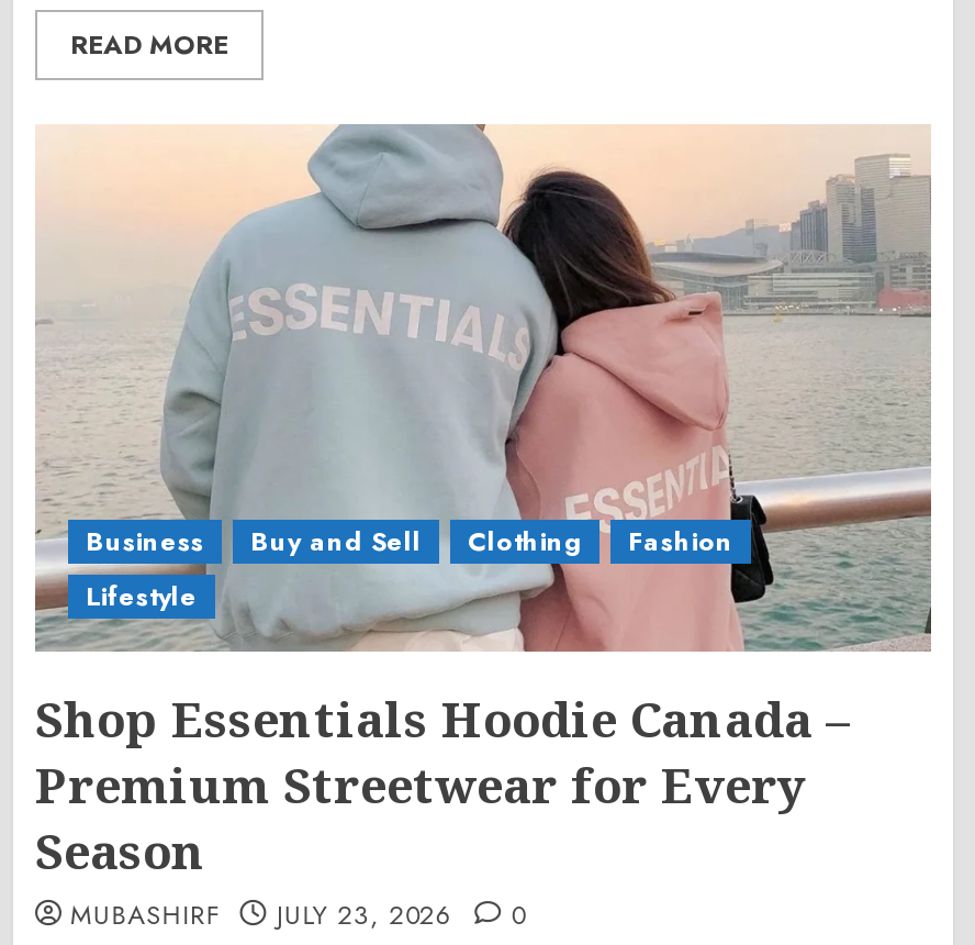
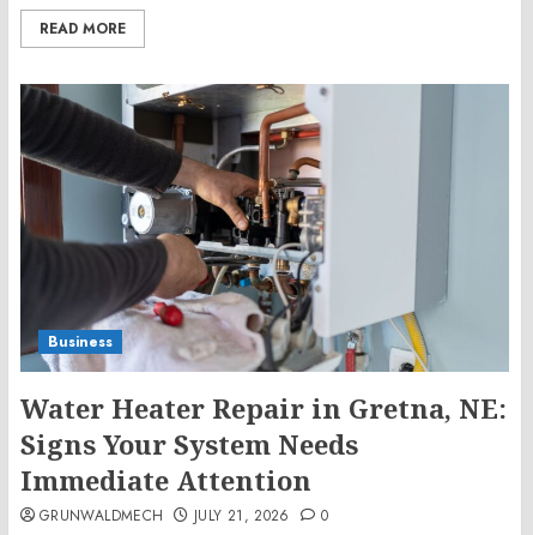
- [image]
- Buy and Sell
- Clothing
- Fashion
- Lifestyle
- Shop Essentials Hoodie Canada –
- Premium Streetwear for Every
- Season
- MUBASHIRF
- JULY 23, 2026
+ [image]
+ Water Heater Repair in Gretna, NE:
+ Signs Your System Needs
+ Immediate Attention
+ GRUNWALDMECH
+ JULY 21, 2026

moved down: Business
